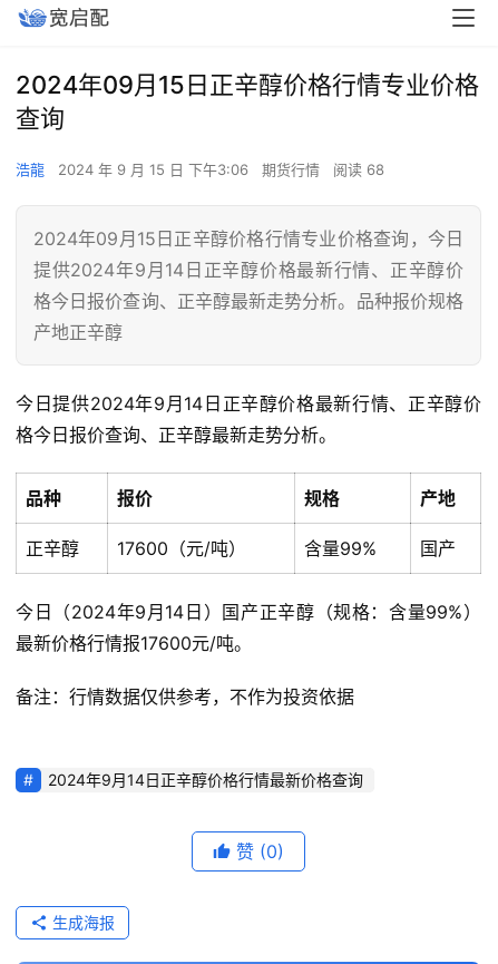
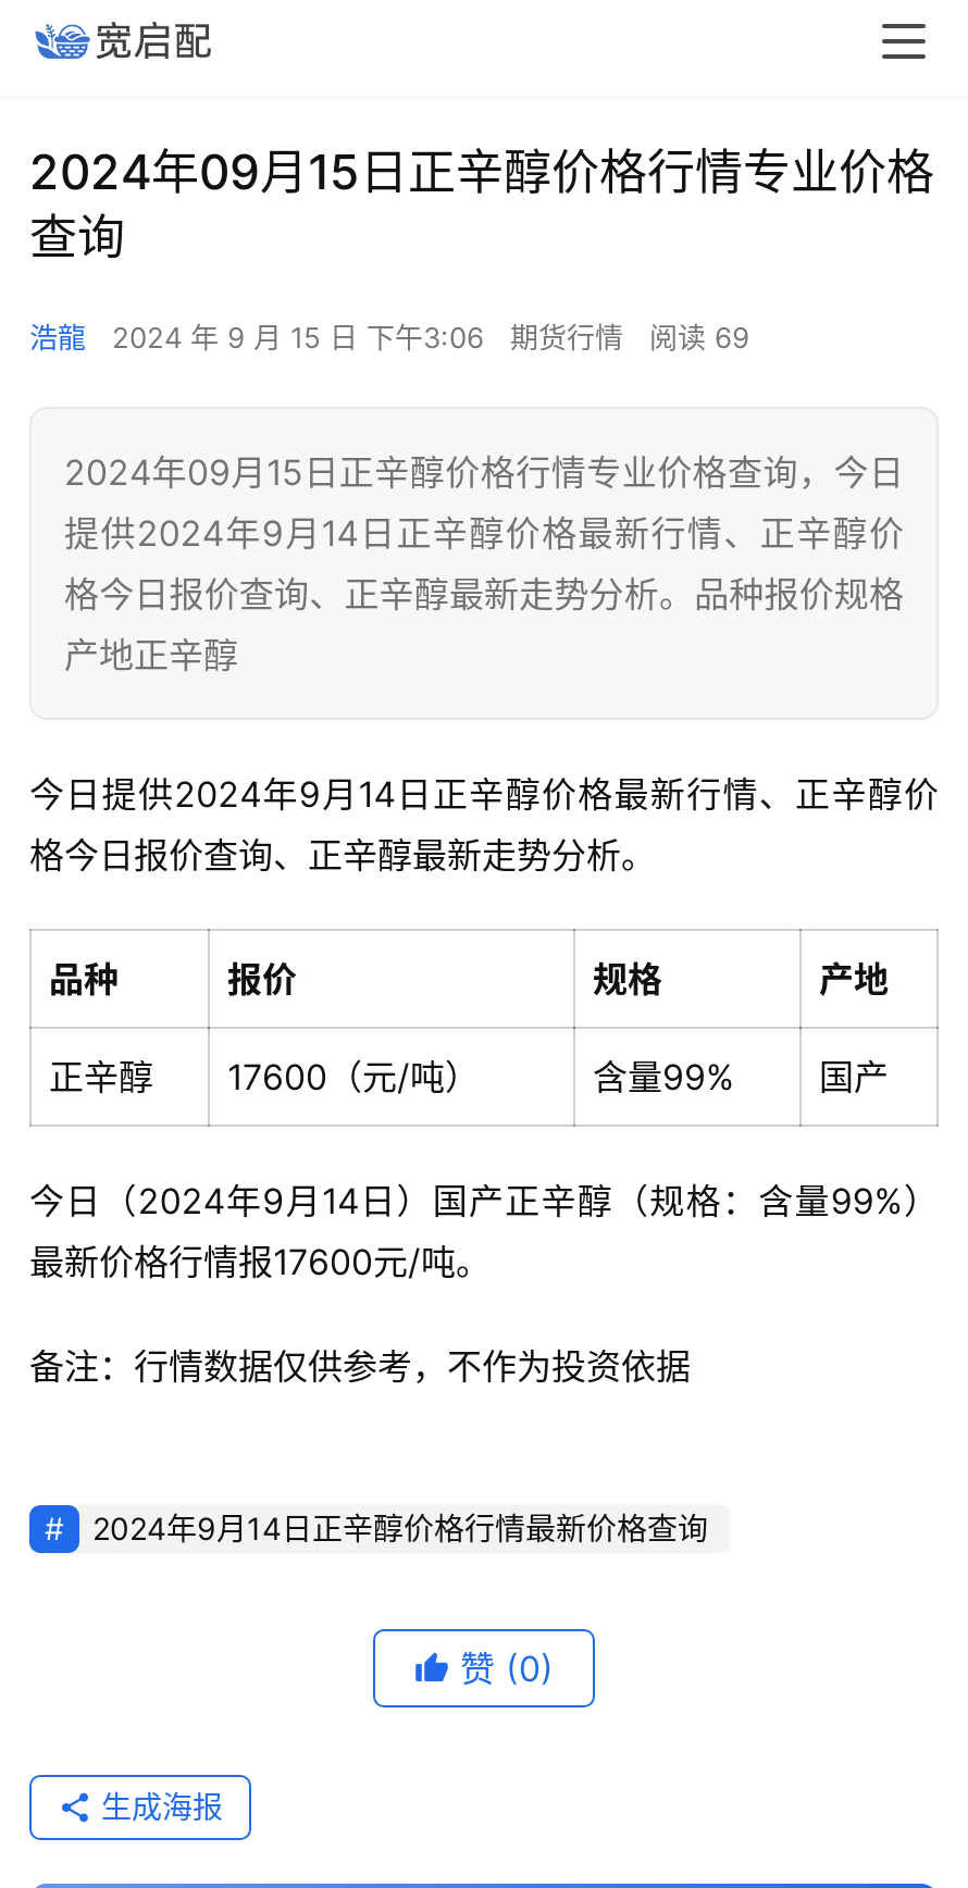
- 浩龍 2024 年 9 月 15 日 下午3:06 期货行情 阅读 68
+ 浩龍 2024 年 9 月 15 日 下午3:06 期货行情 阅读 69
